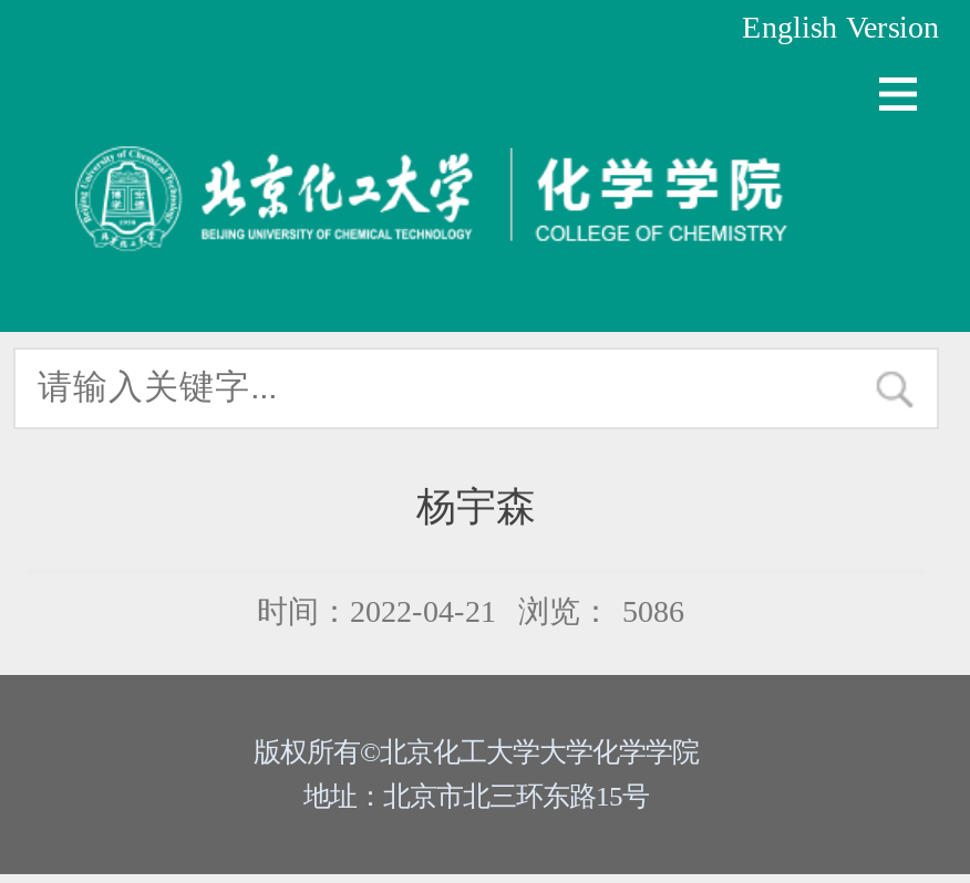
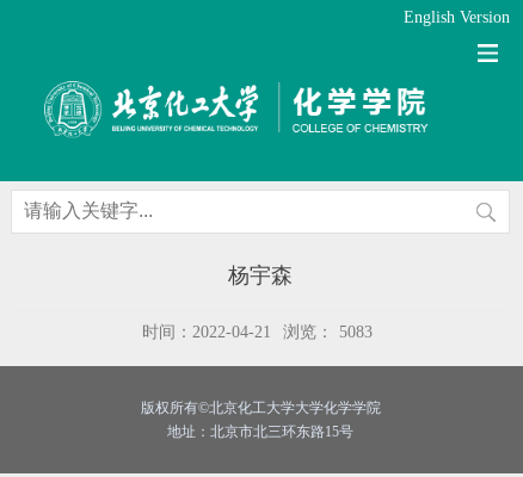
- 时间：2022-04-21 浏览： 5086
+ 时间：2022-04-21 浏览： 5083
